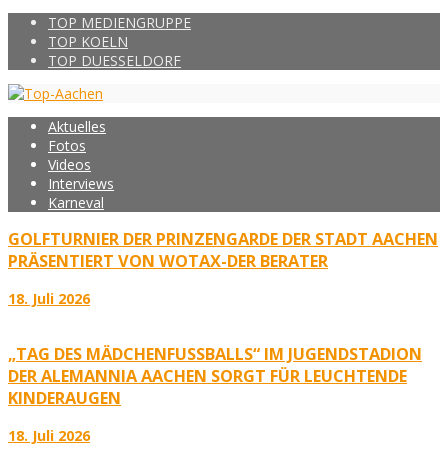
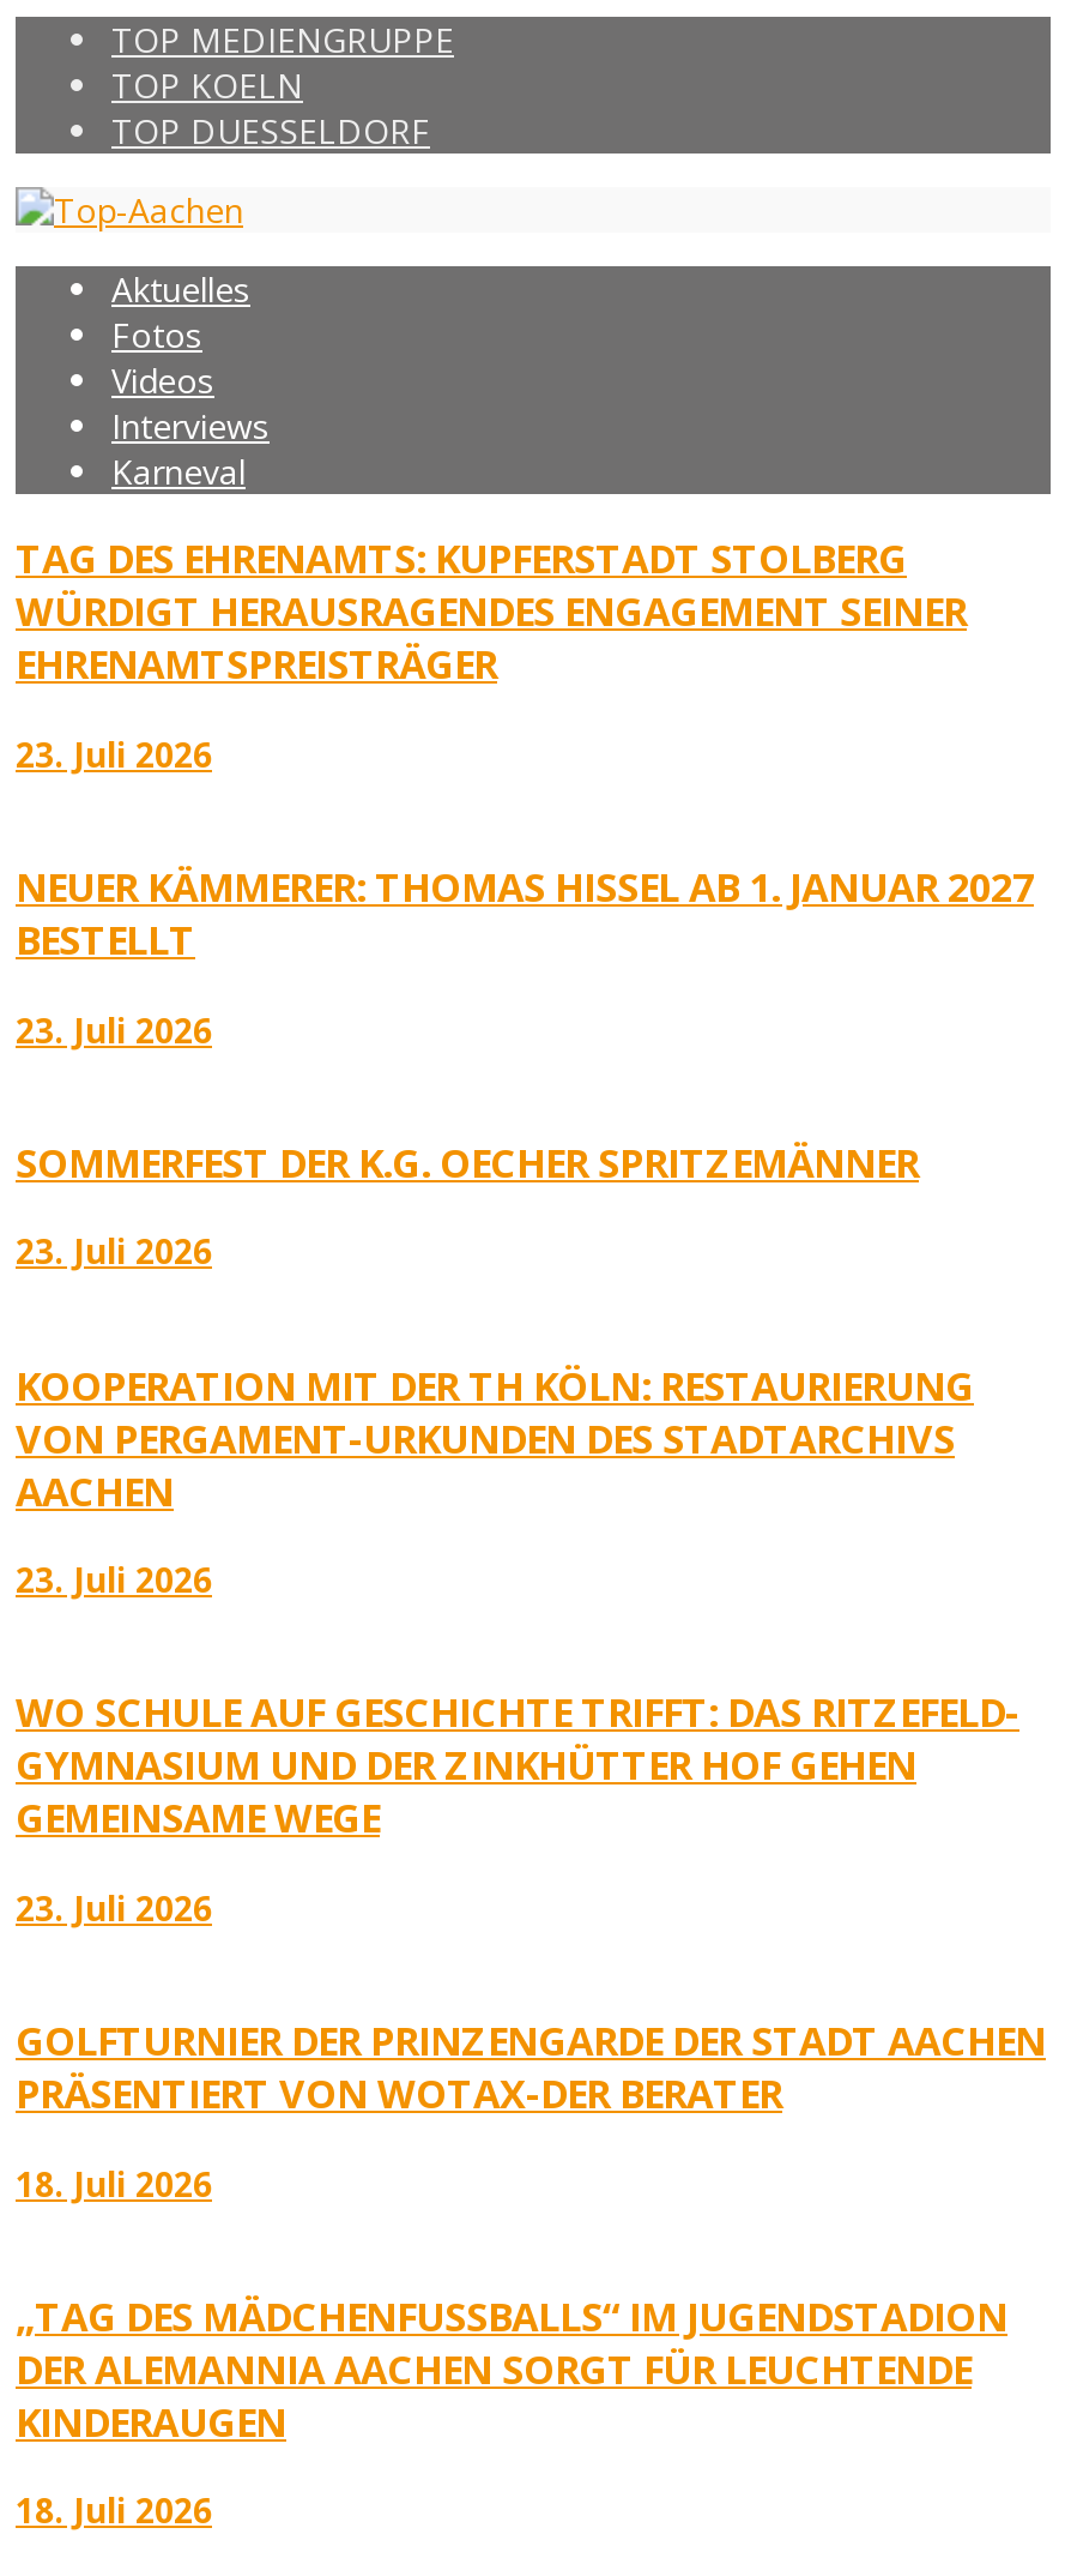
+ TAG DES EHRENAMTS: KUPFERSTADT STOLBERG
+ WÜRDIGT HERAUSRAGENDES ENGAGEMENT SEINER
+ EHRENAMTSPREISTRÄGER
+ 23. Juli 2026
+ NEUER KÄMMERER: THOMAS HISSEL AB 1. JANUAR 2027
+ BESTELLT
+ 23. Juli 2026
+ SOMMERFEST DER K.G. OECHER SPRITZEMÄNNER
+ 23. Juli 2026
+ KOOPERATION MIT DER TH KÖLN: RESTAURIERUNG
+ VON PERGAMENT-URKUNDEN DES STADTARCHIVS
+ AACHEN
+ 23. Juli 2026
+ WO SCHULE AUF GESCHICHTE TRIFFT: DAS RITZEFELD-
+ GYMNASIUM UND DER ZINKHÜTTER HOF GEHEN
+ GEMEINSAME WEGE
+ 23. Juli 2026
